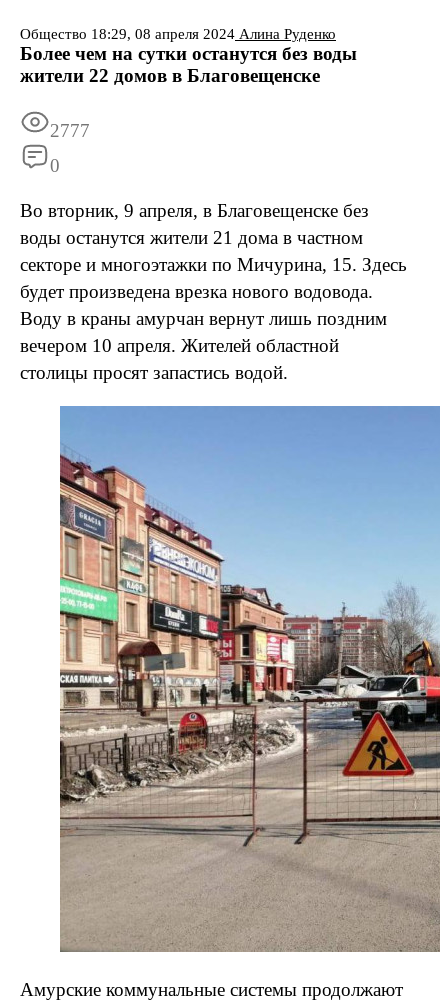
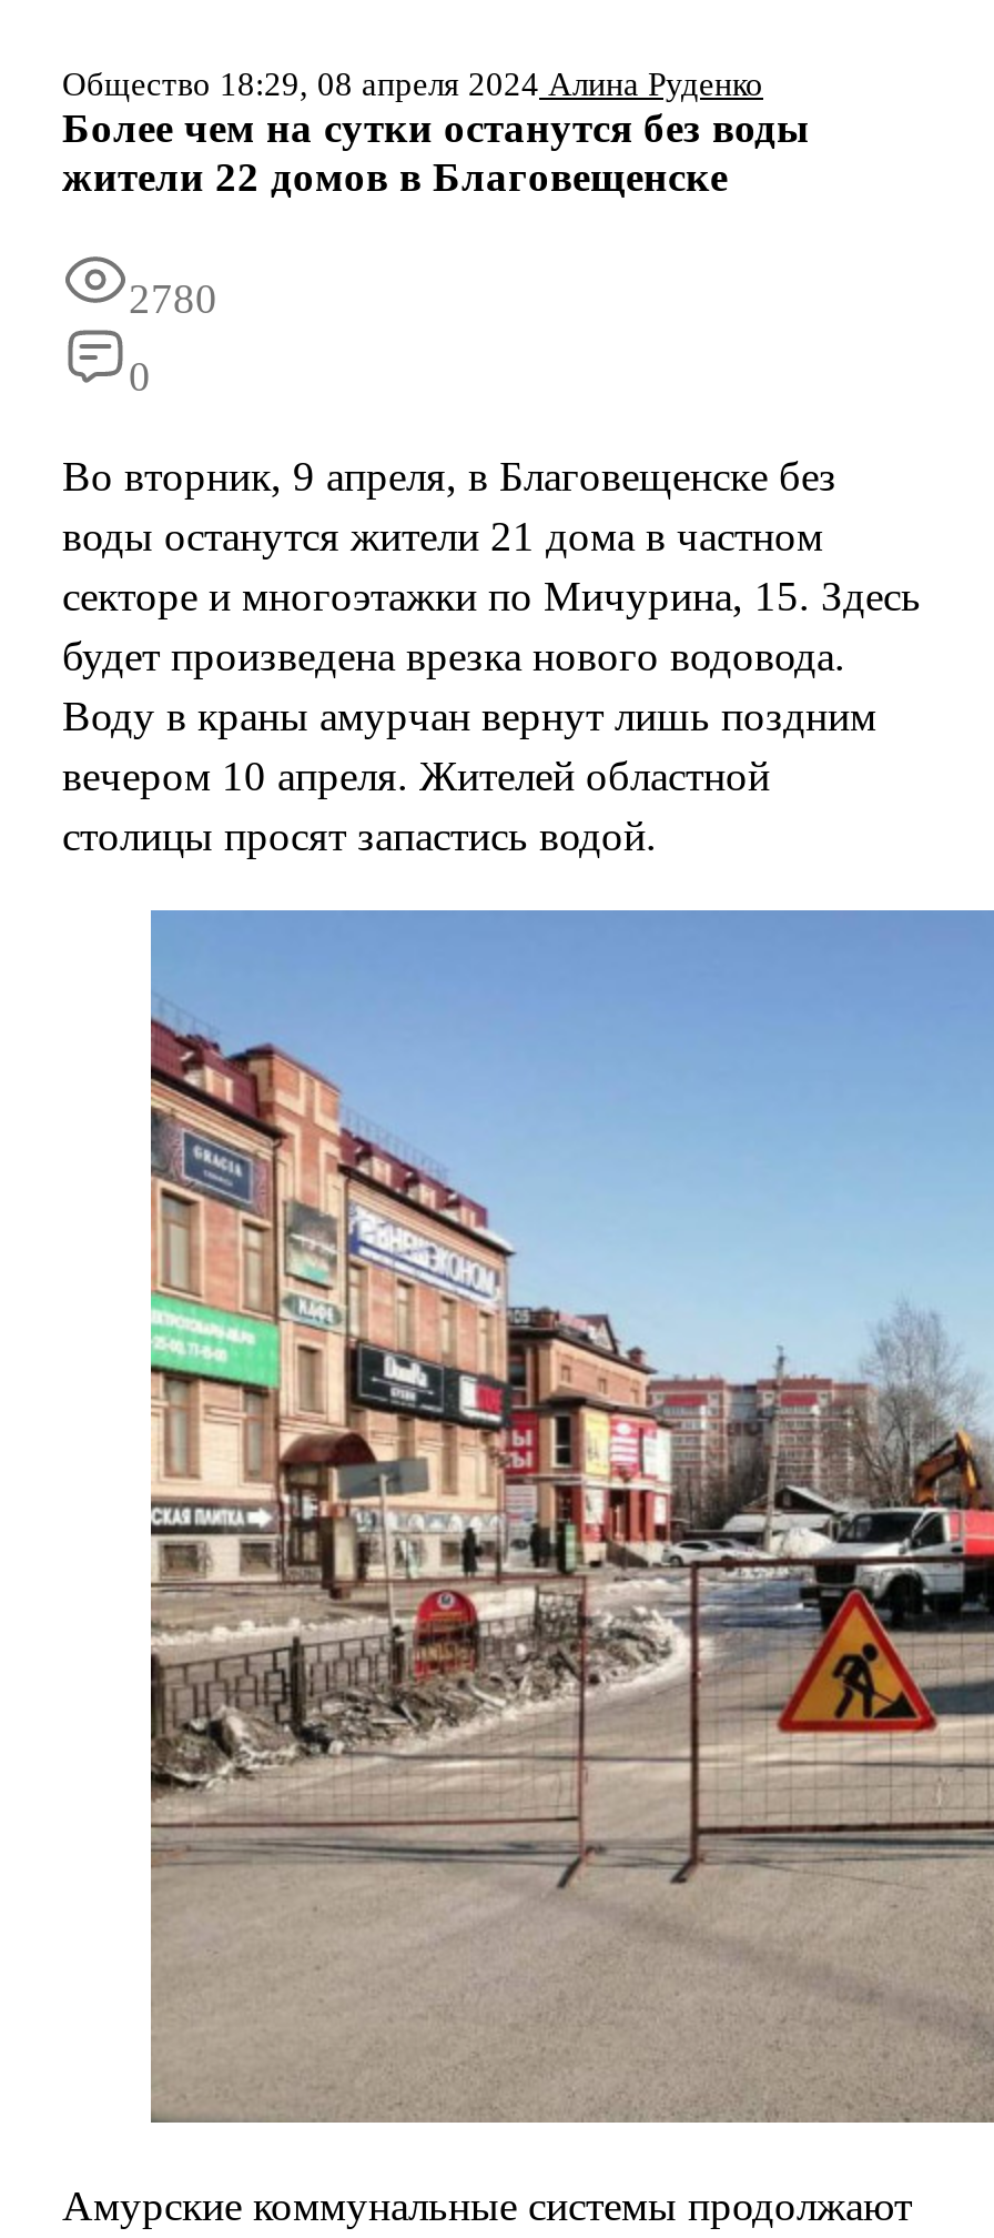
- 2777
+ 2780
